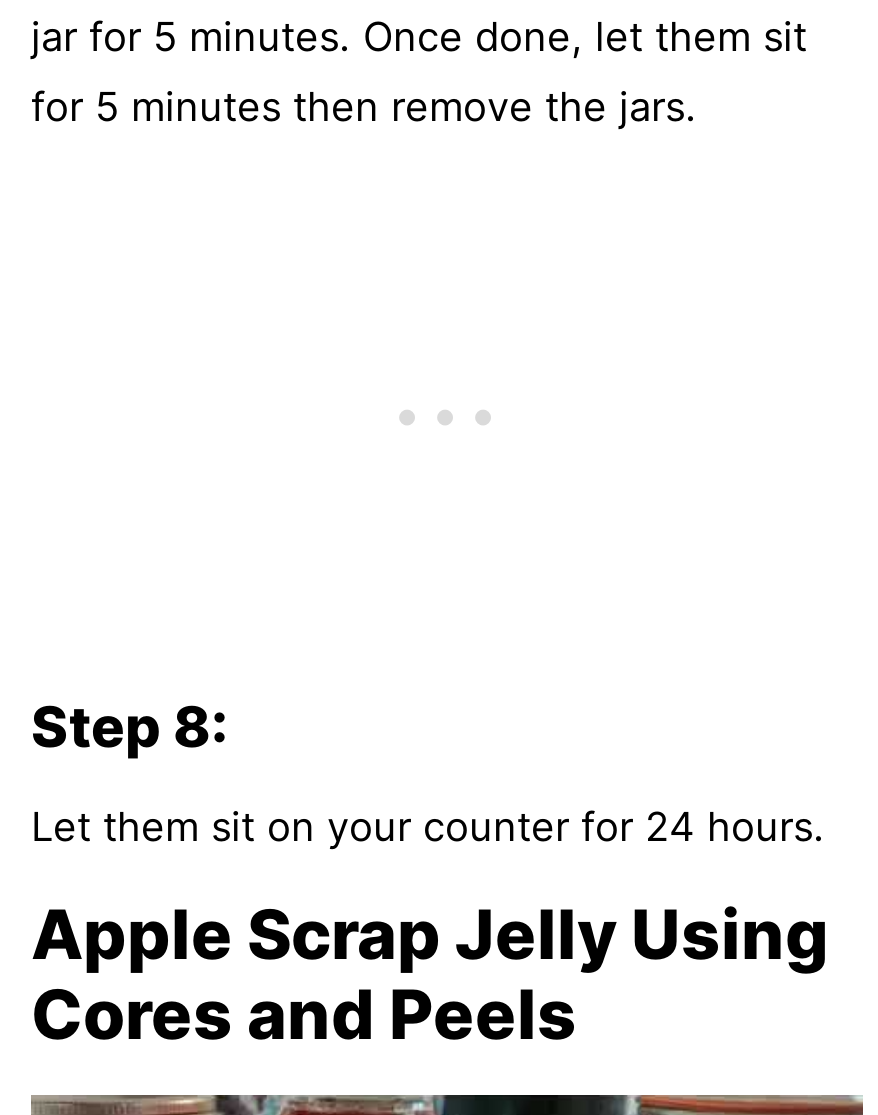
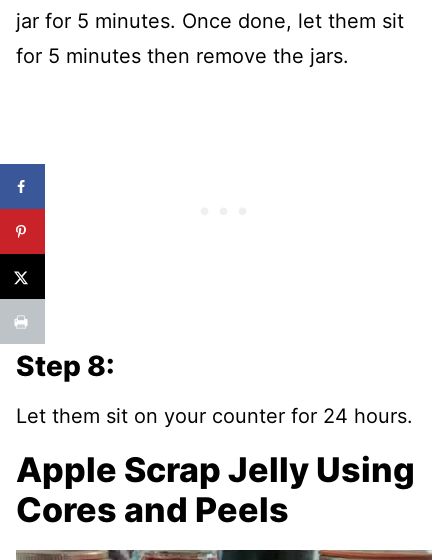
+ [image]
